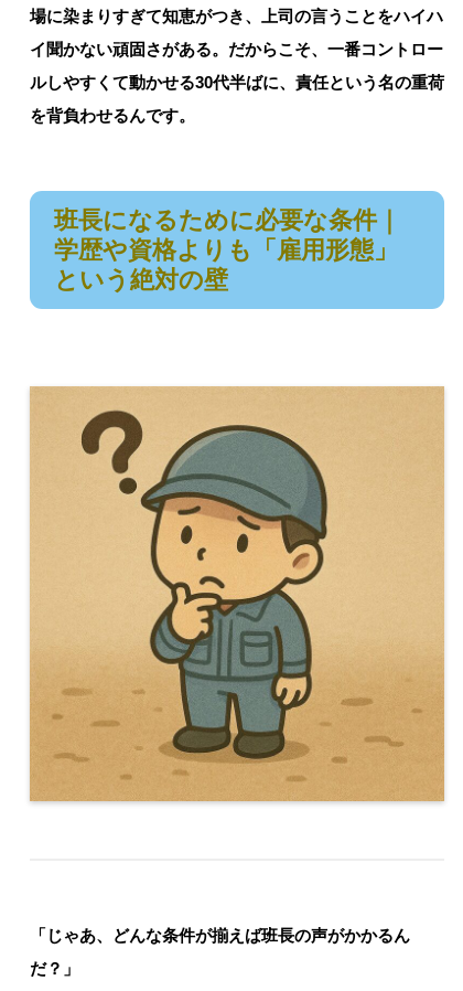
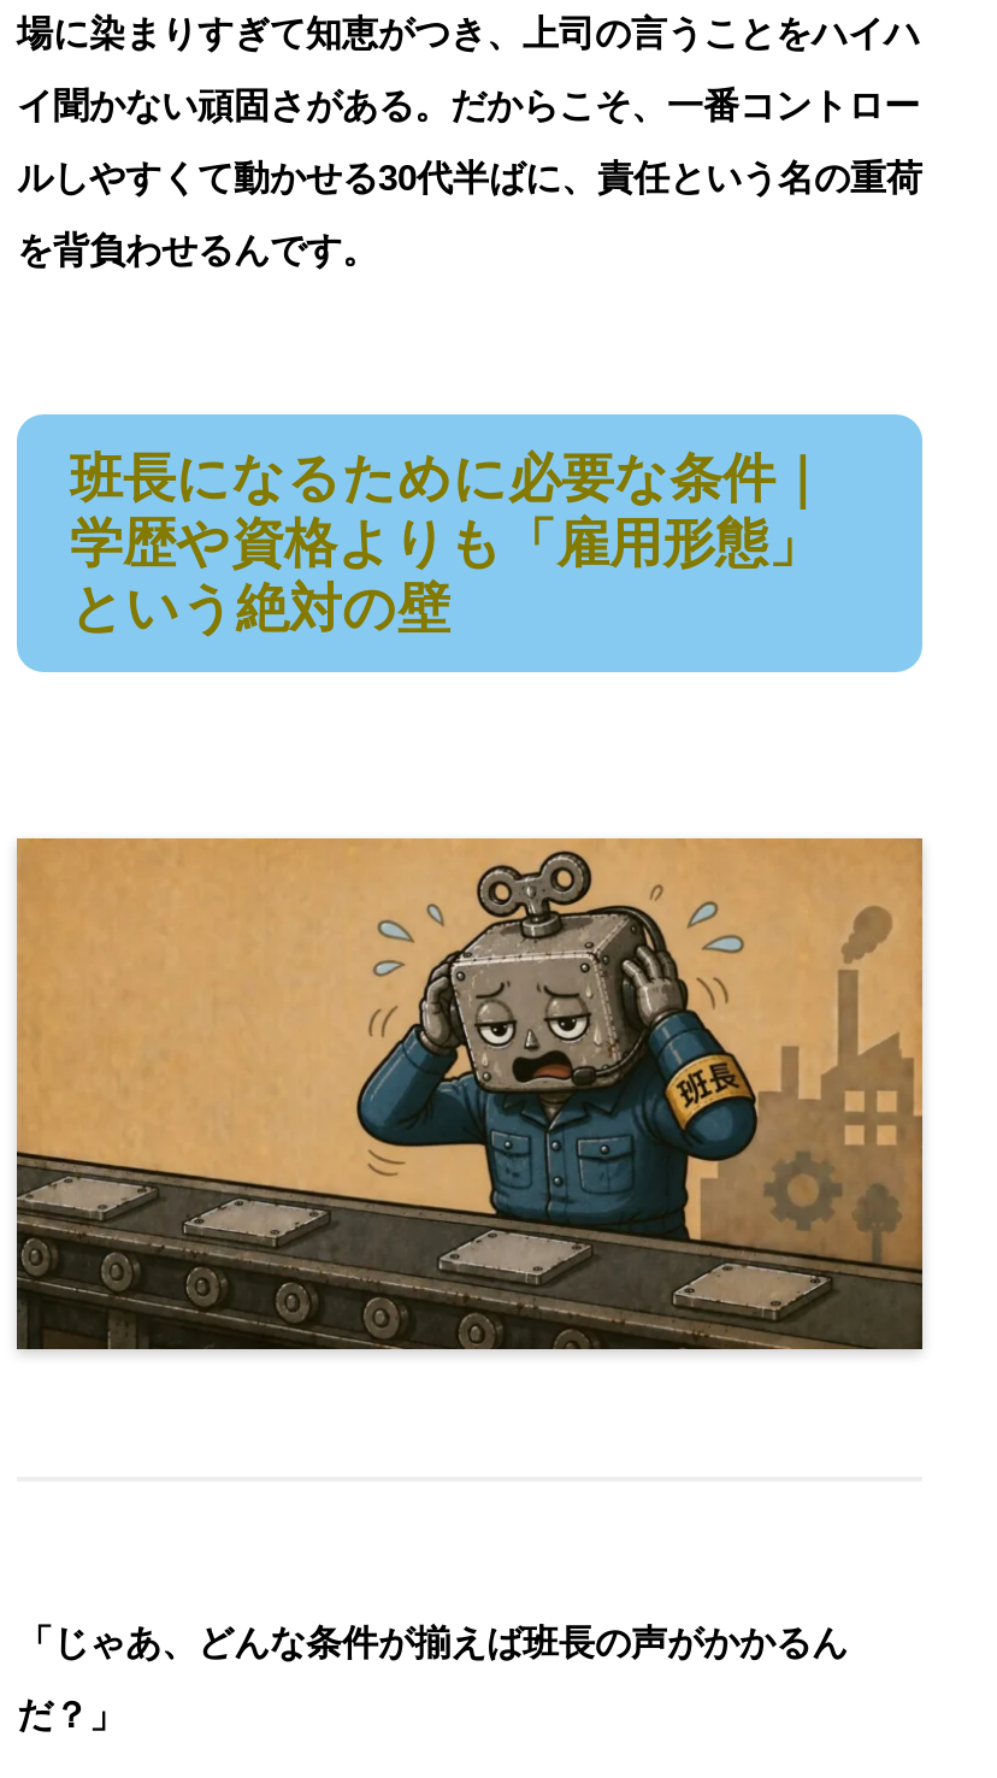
- [image]
+ [image]
